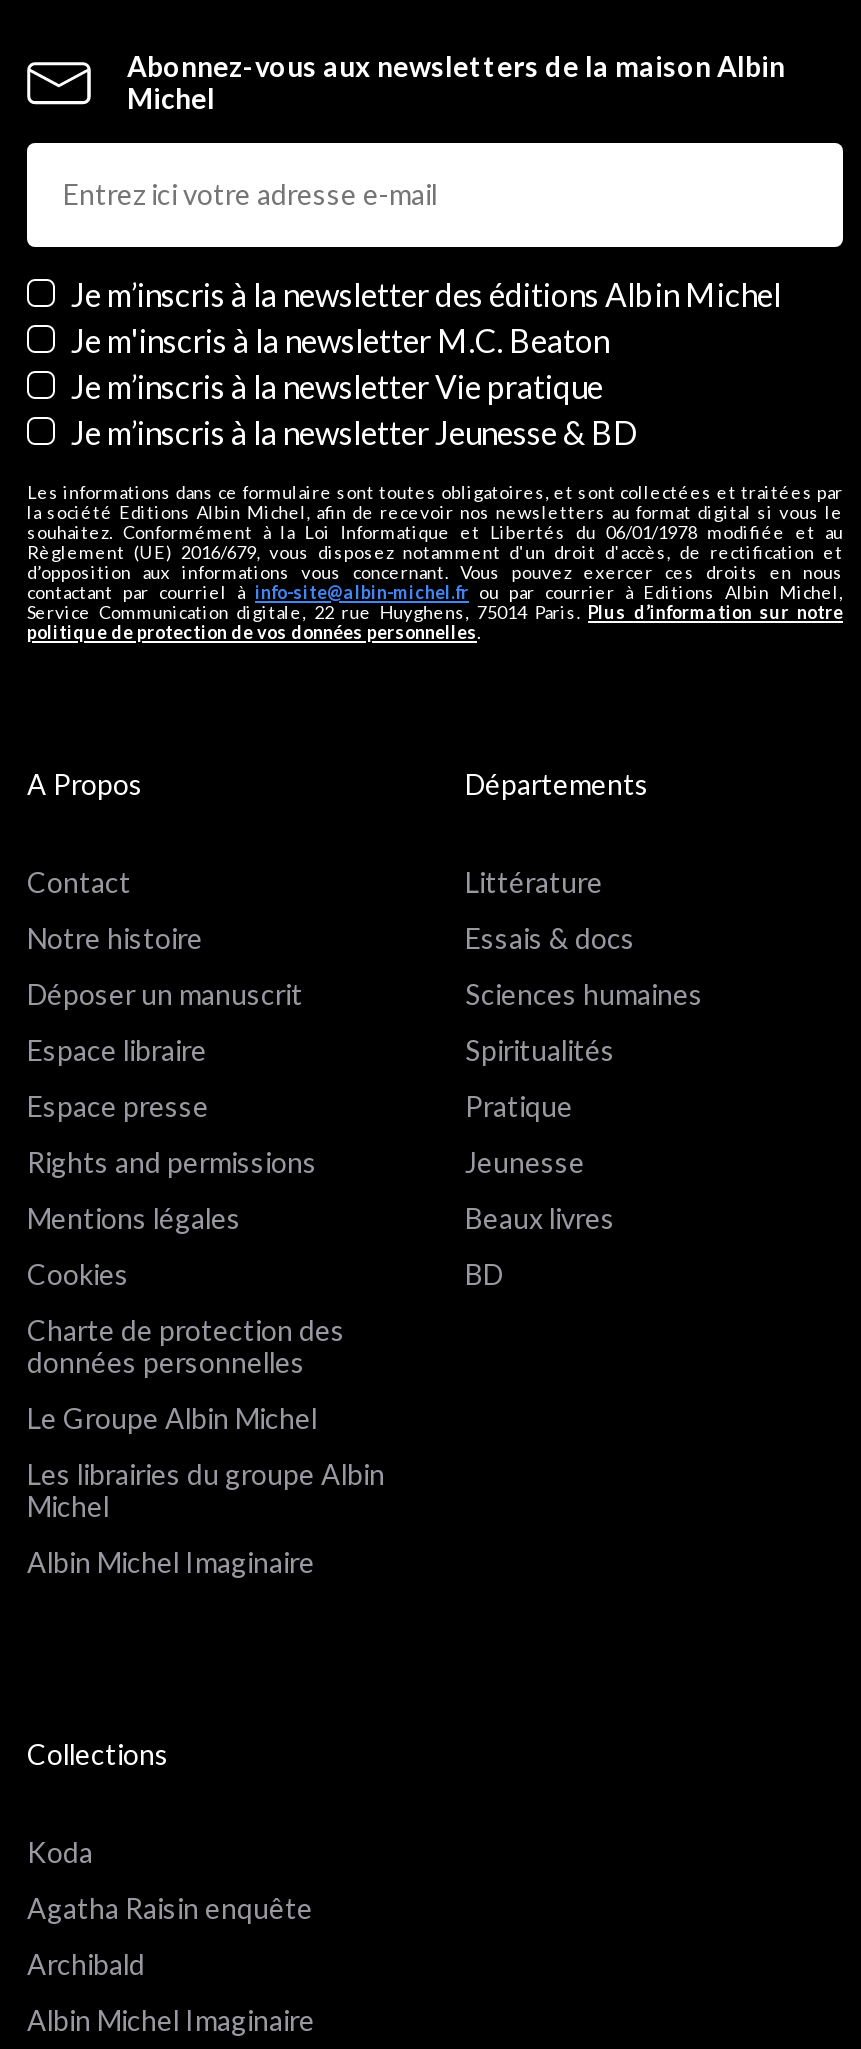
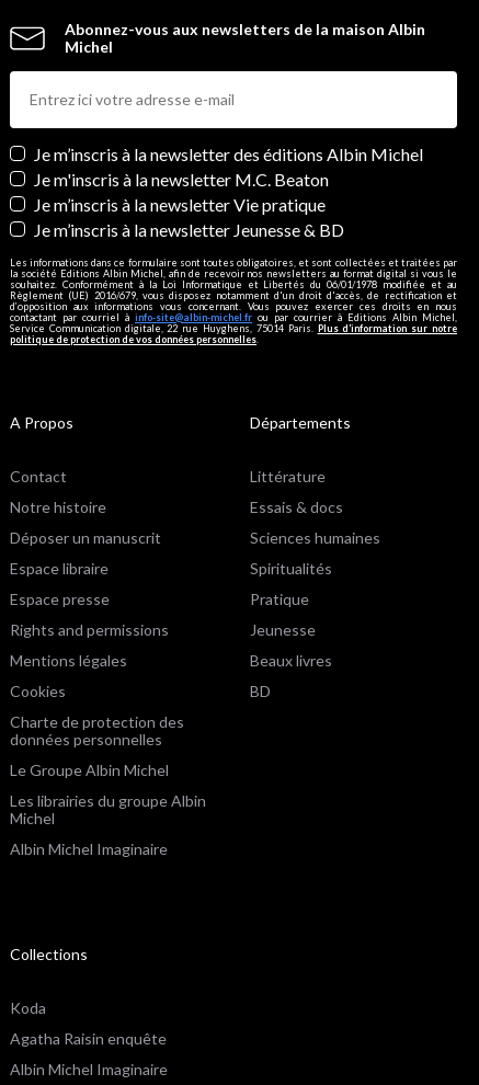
- Archibald
